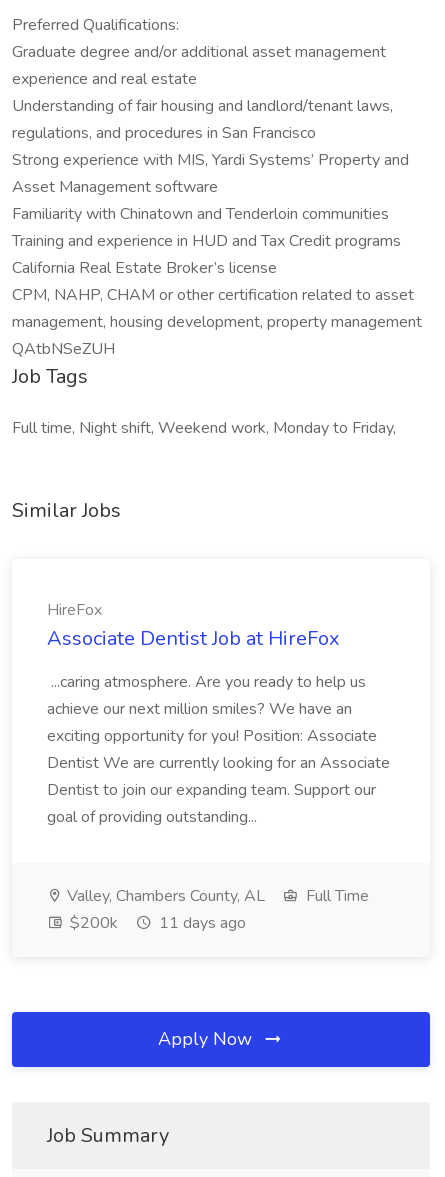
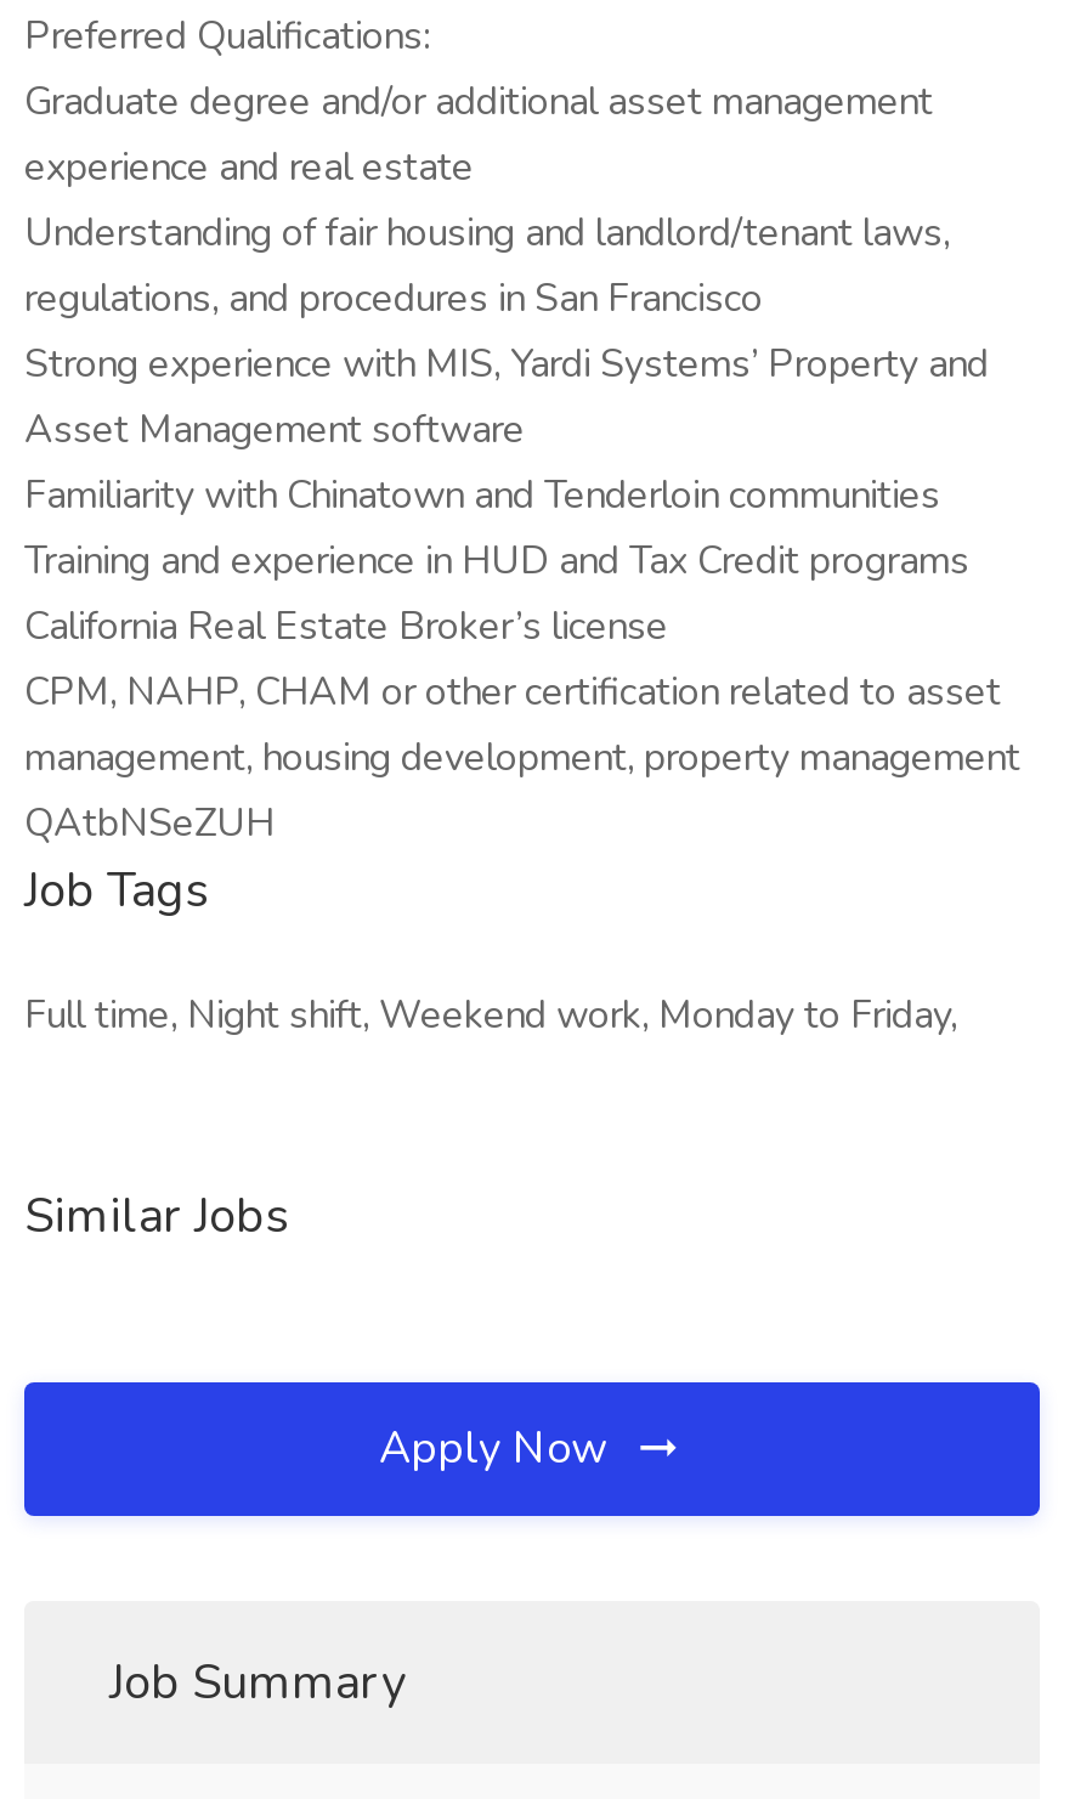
- HireFox
- Associate Dentist Job at HireFox
- ...caring atmosphere. Are you ready to help us
- achieve our next million smiles? We have an
- exciting opportunity for you! Position: Associate
- Dentist We are currently looking for an Associate
- Dentist to join our expanding team. Support our
- goal of providing outstanding...

- Valley, Chambers County, AL
- Full Time
- $200k
- 11 days ago
